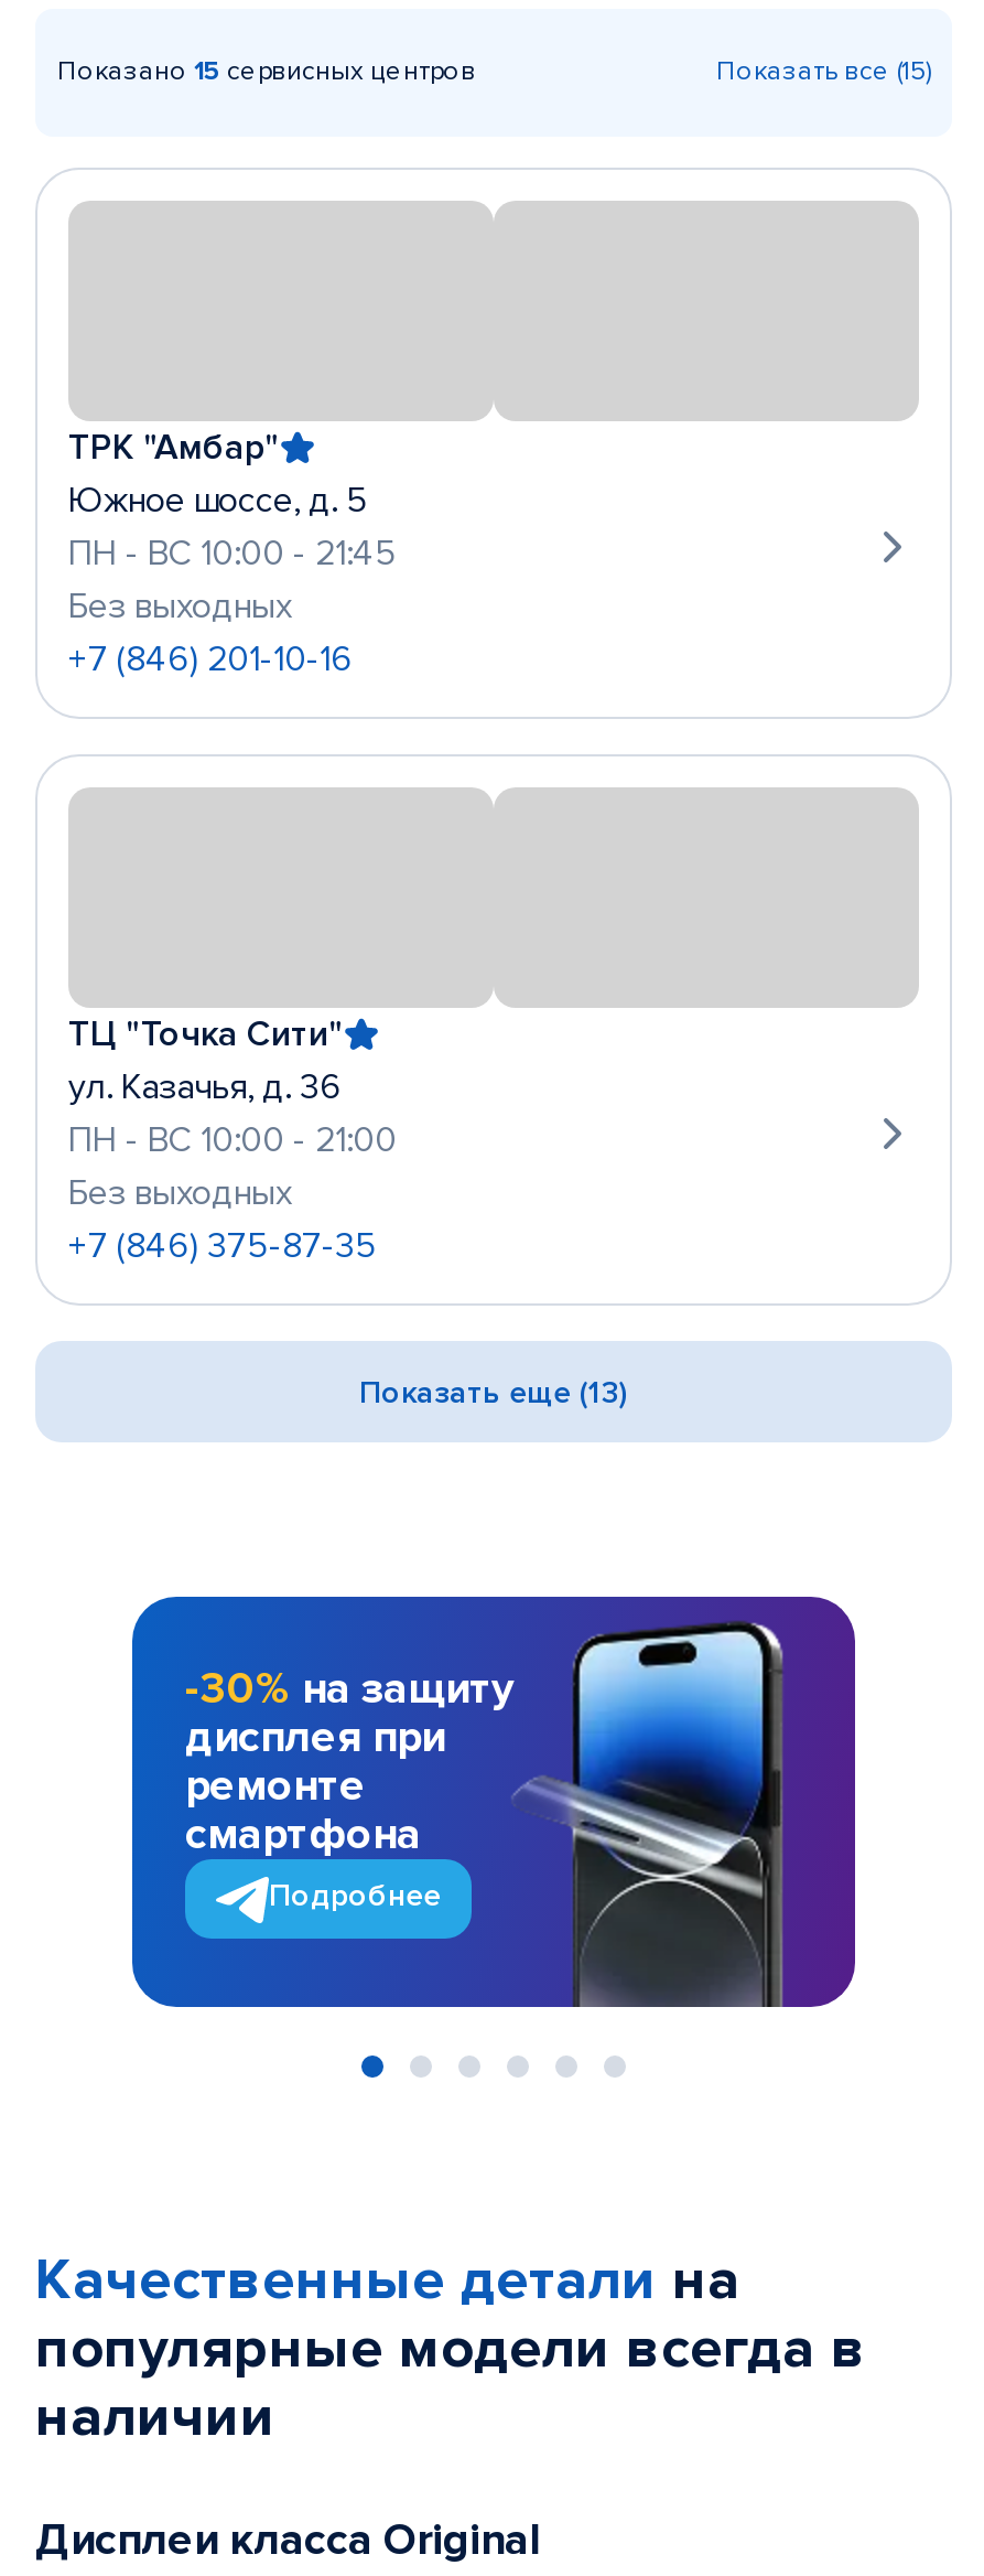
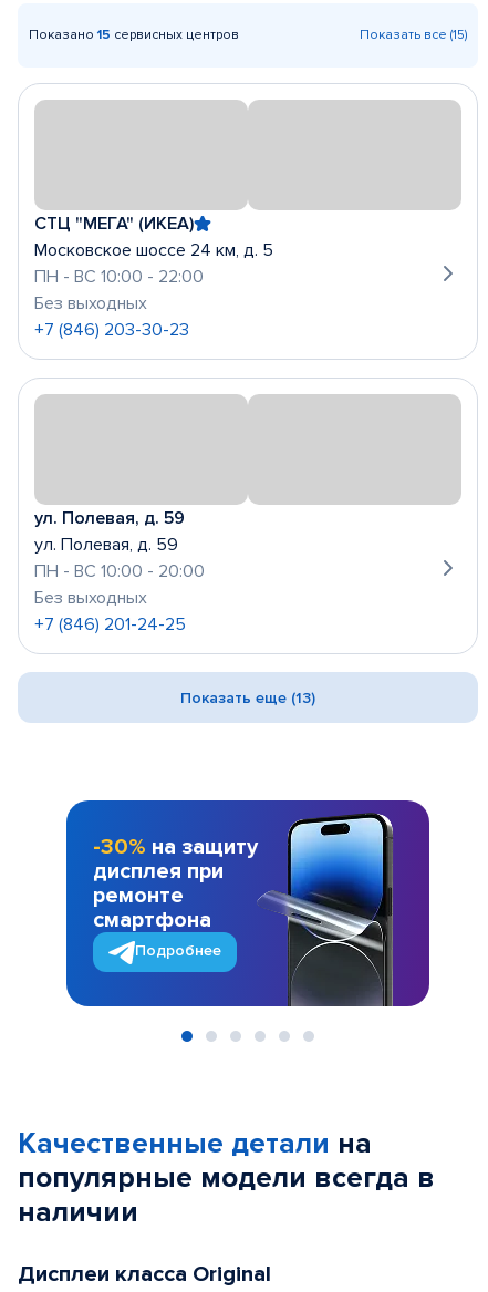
- ТРК "Амбар"
- Южное шоссе, д. 5
- ПН - ВС 10:00 - 21:45
+ СТЦ "МЕГА" (ИКЕА)
+ Московское шоссе 24 км, д. 5
+ ПН - ВС 10:00 - 22:00

- +7 (846) 201-10-16
+ +7 (846) 203-30-23

- ТЦ "Точка Сити"
- ул. Казачья, д. 36
- ПН - ВС 10:00 - 21:00
+ ул. Полевая, д. 59
+ ул. Полевая, д. 59
+ ПН - ВС 10:00 - 20:00

- +7 (846) 375-87-35
+ +7 (846) 201-24-25
